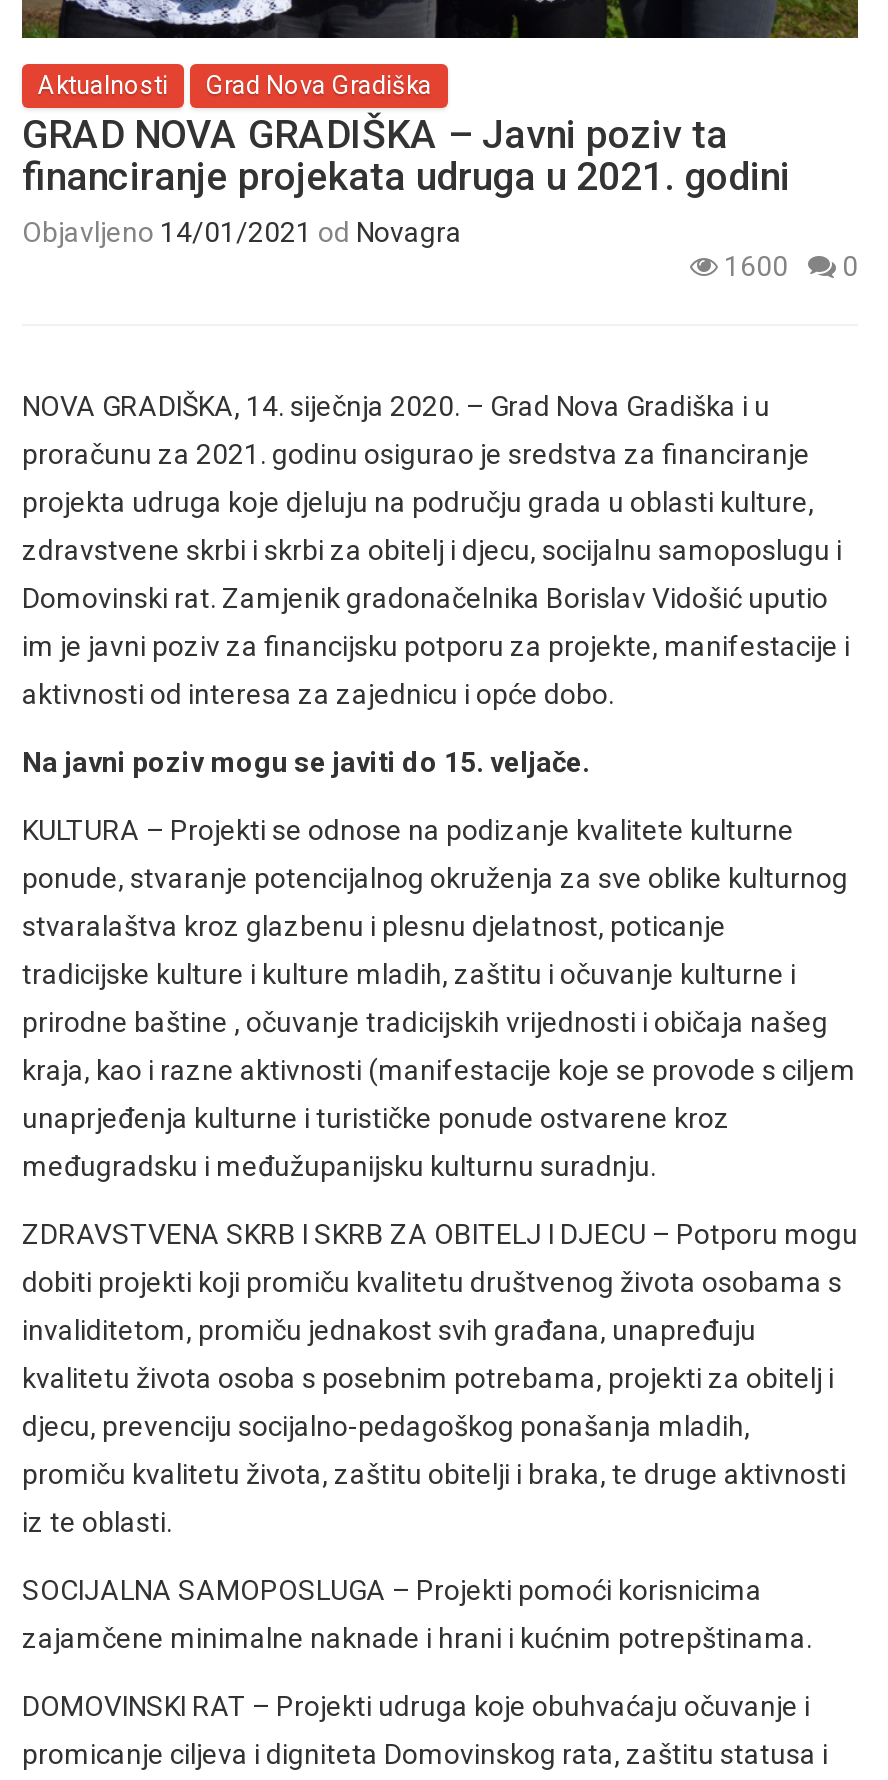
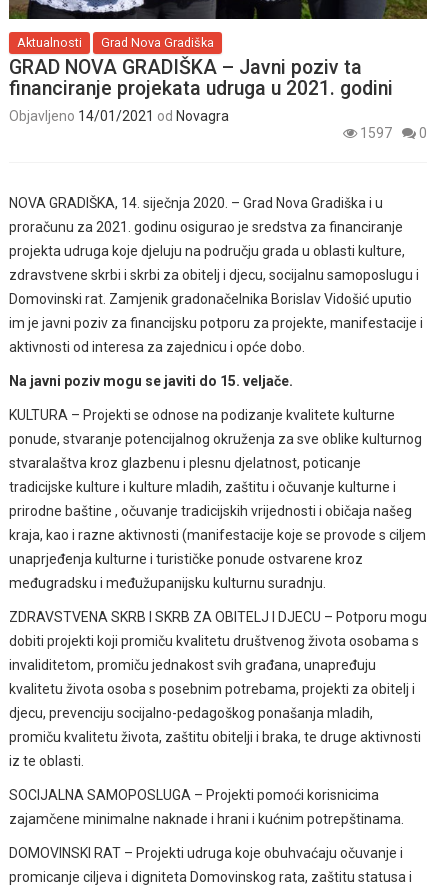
- 1600 0
+ 1597 0
